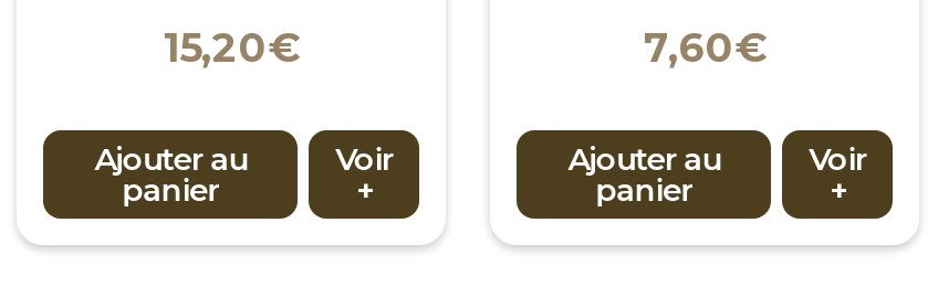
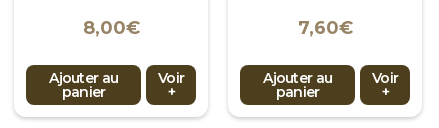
- 15,20€
+ 8,00€
